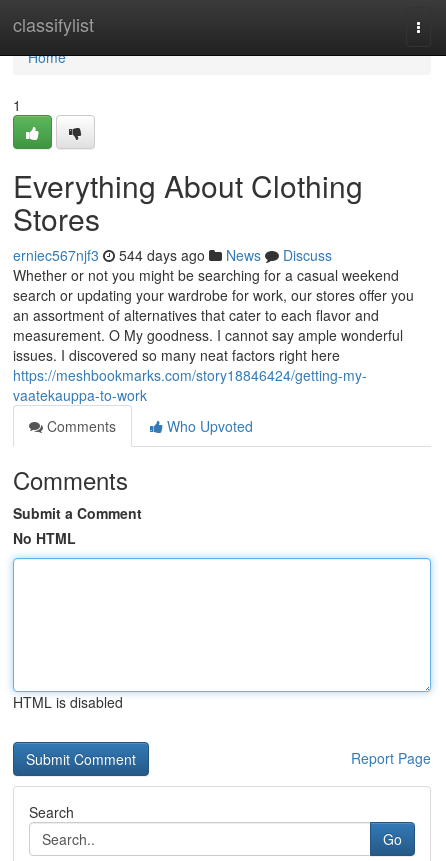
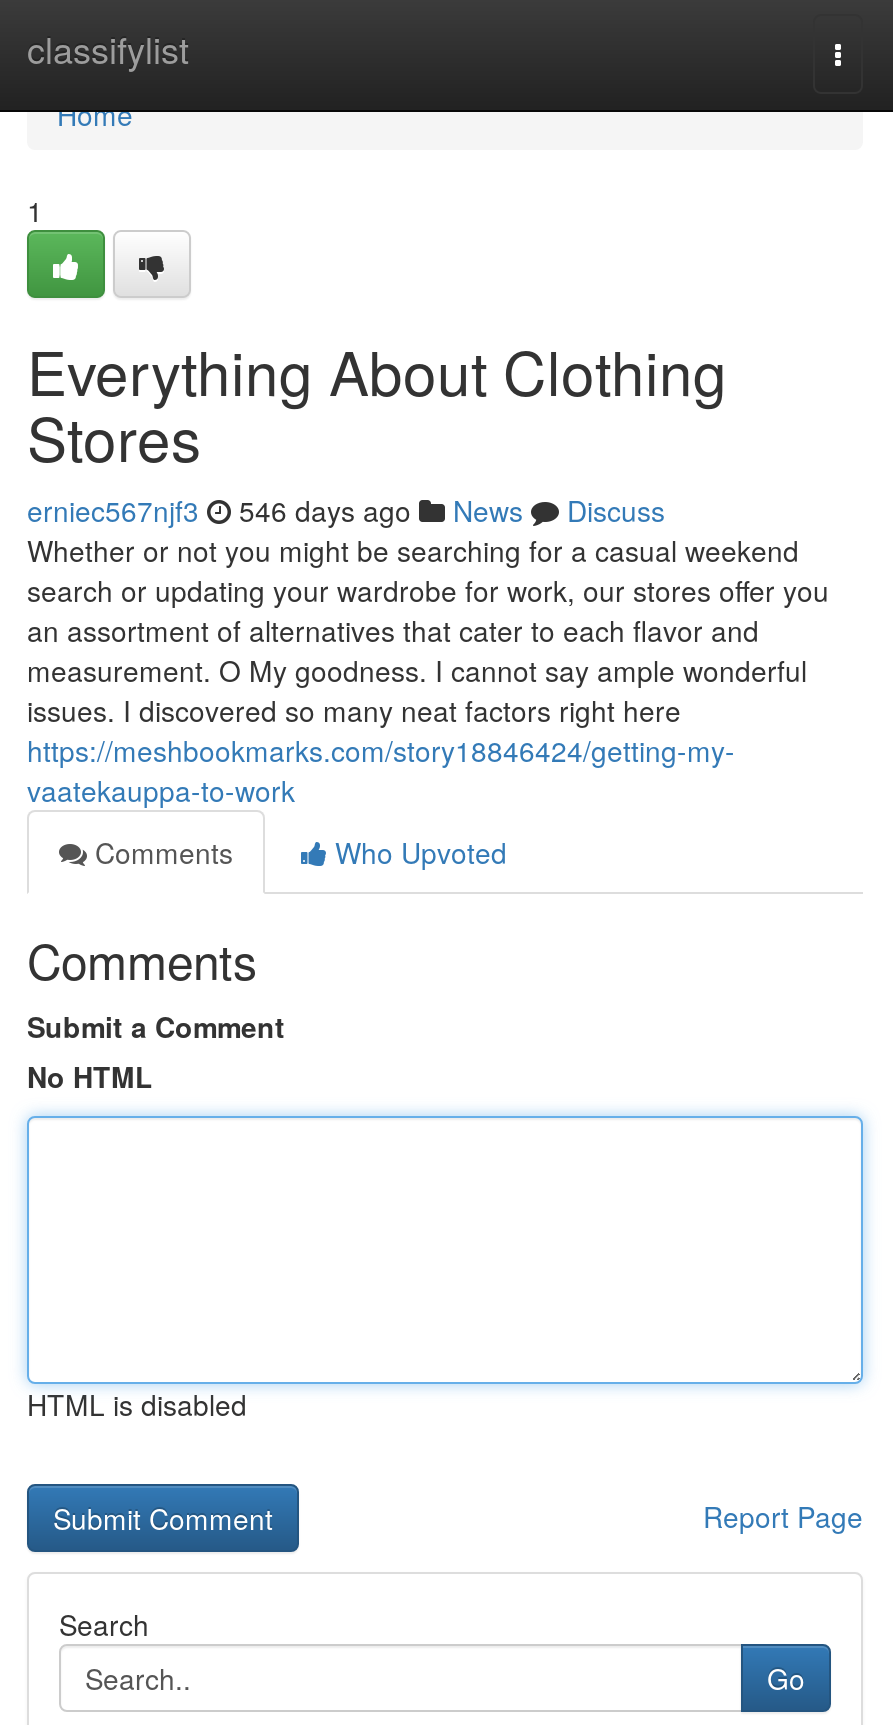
- erniec567njf3 544 days ago News Discuss
+ erniec567njf3 546 days ago News Discuss
